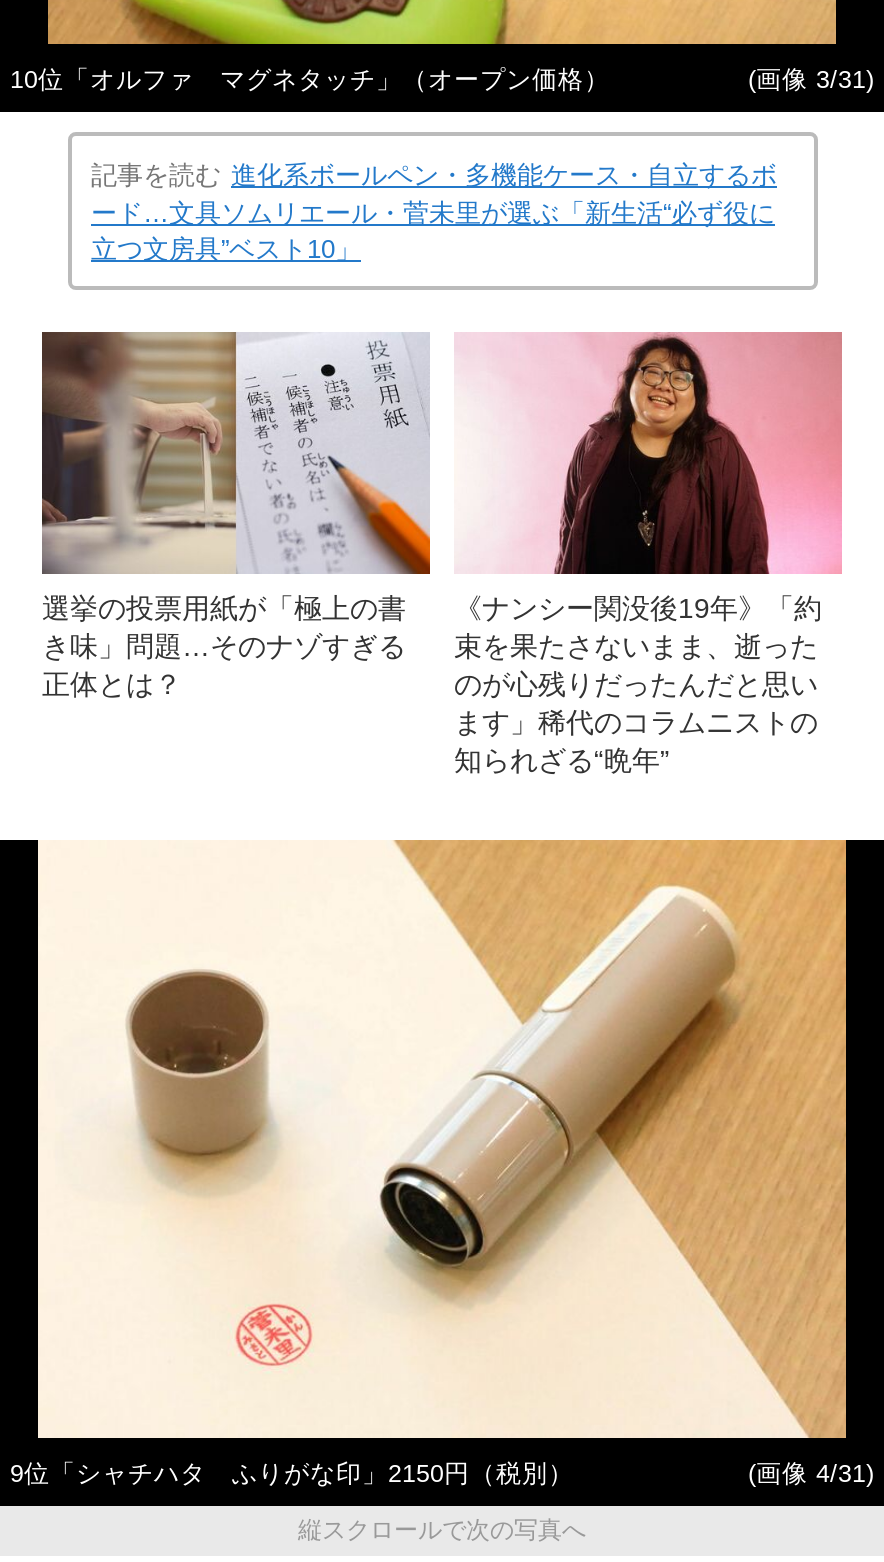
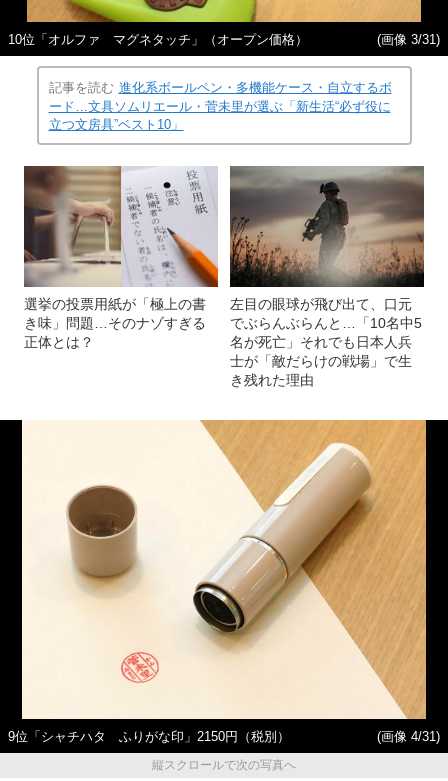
- [image]
- 《ナンシー関没後19年》「約
- 束を果たさないまま、逝った
- のが心残りだったんだと思い
- ます」稀代のコラムニストの
- 知られざる“晩年”
+ [image]
+ 左目の眼球が飛び出て、口元
+ でぶらんぶらんと…「10名中5
+ 名が死亡」それでも日本人兵
+ 士が「敵だらけの戦場」で生
+ き残れた理由
